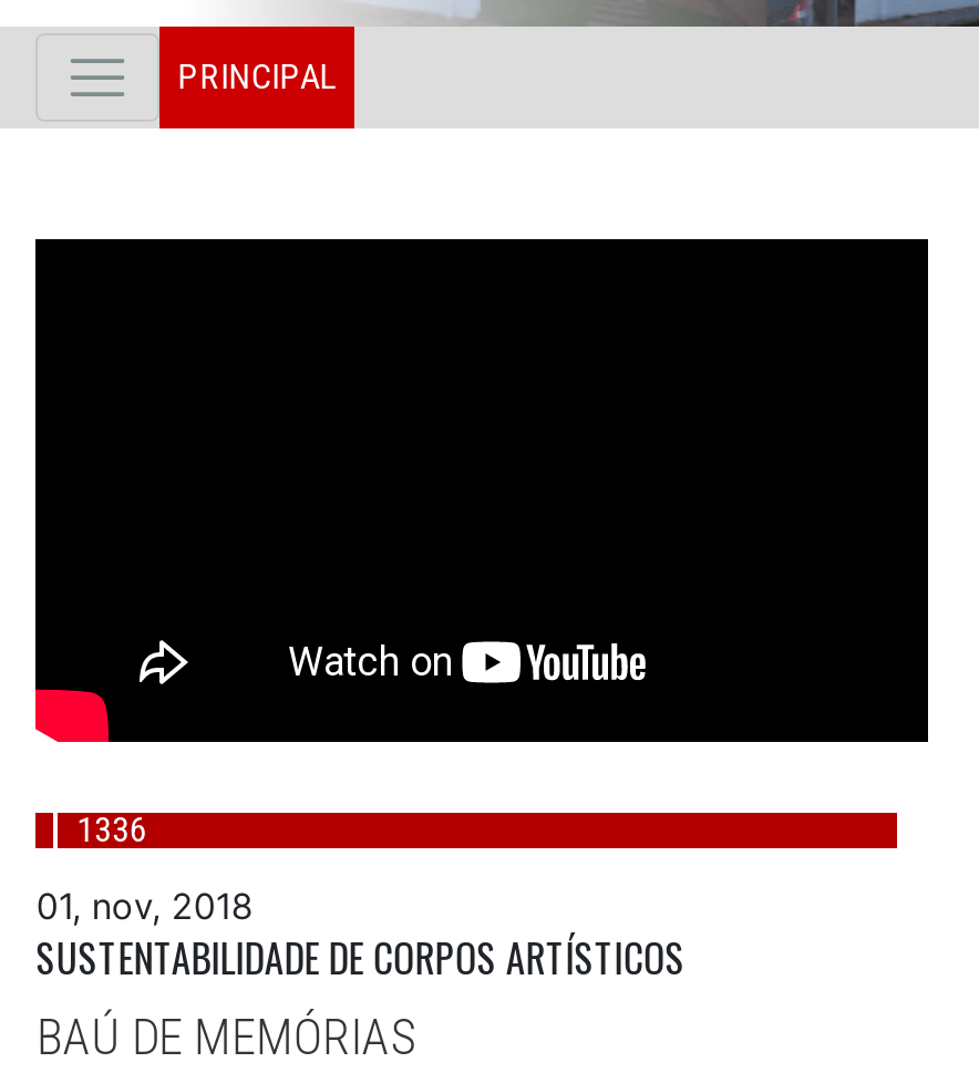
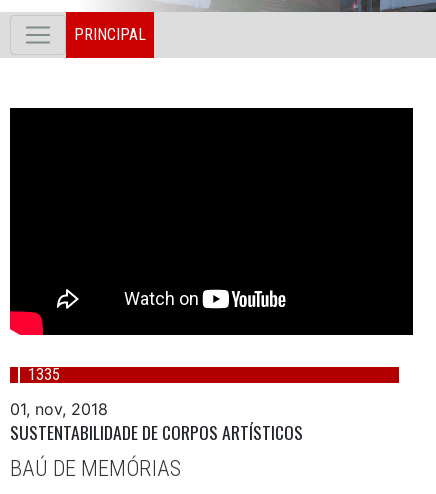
- 1336
+ 1335
